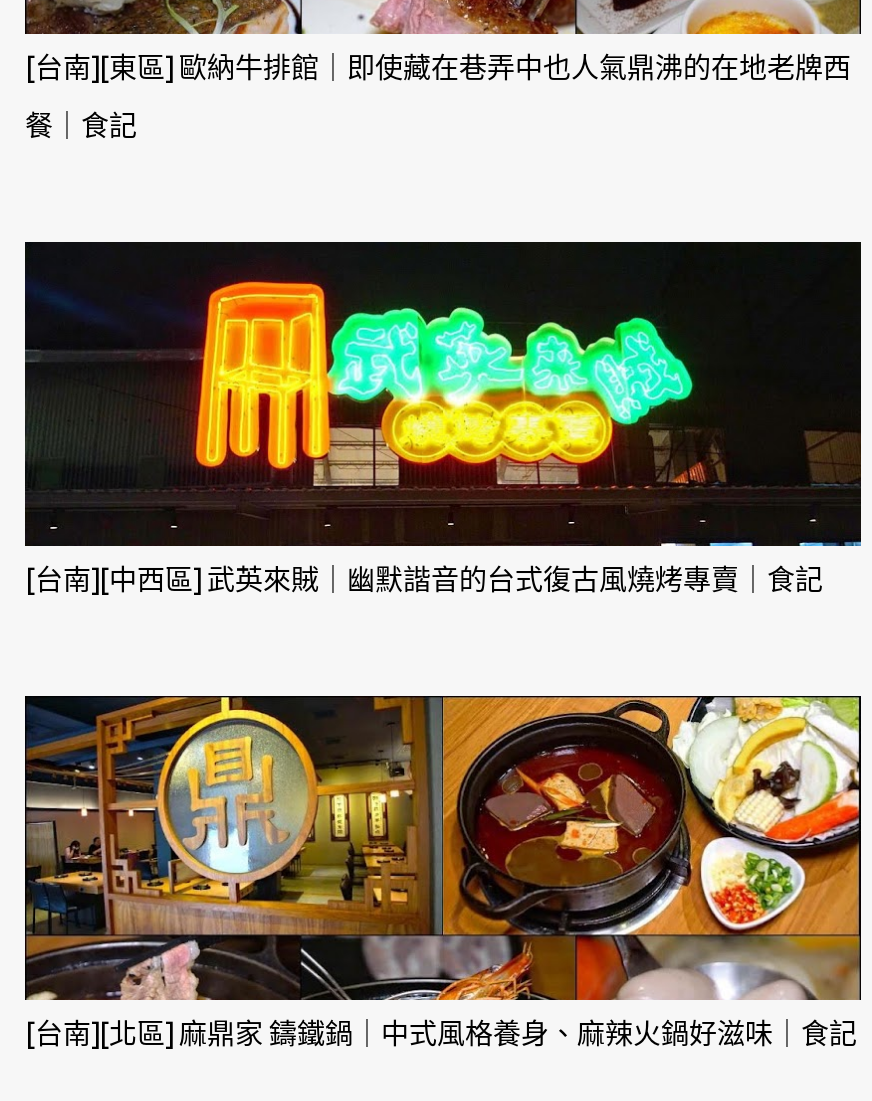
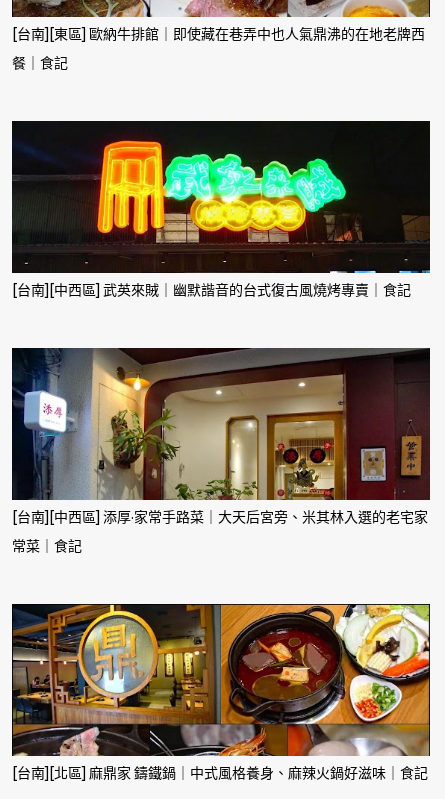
+ [image]
+ [台南][中西區] 添厚·家常手路菜｜大天后宮旁、米其林入選的老宅家
+ 常菜｜食記
